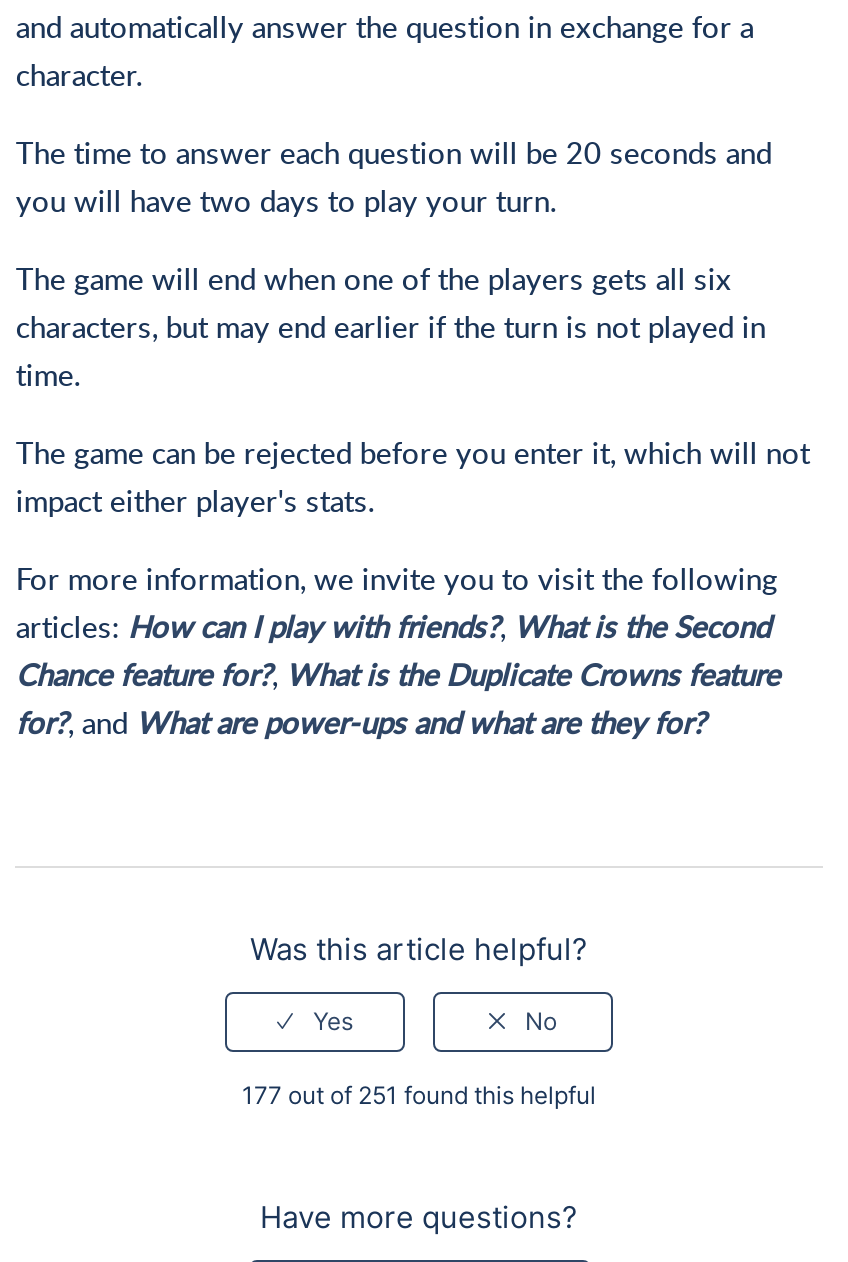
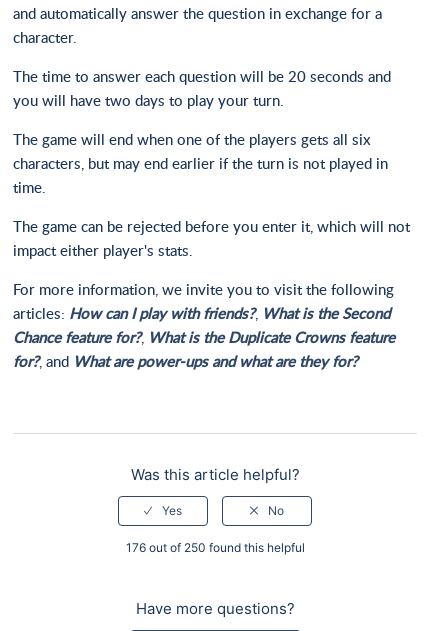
- 177 out of 251 found this helpful
+ 176 out of 250 found this helpful
